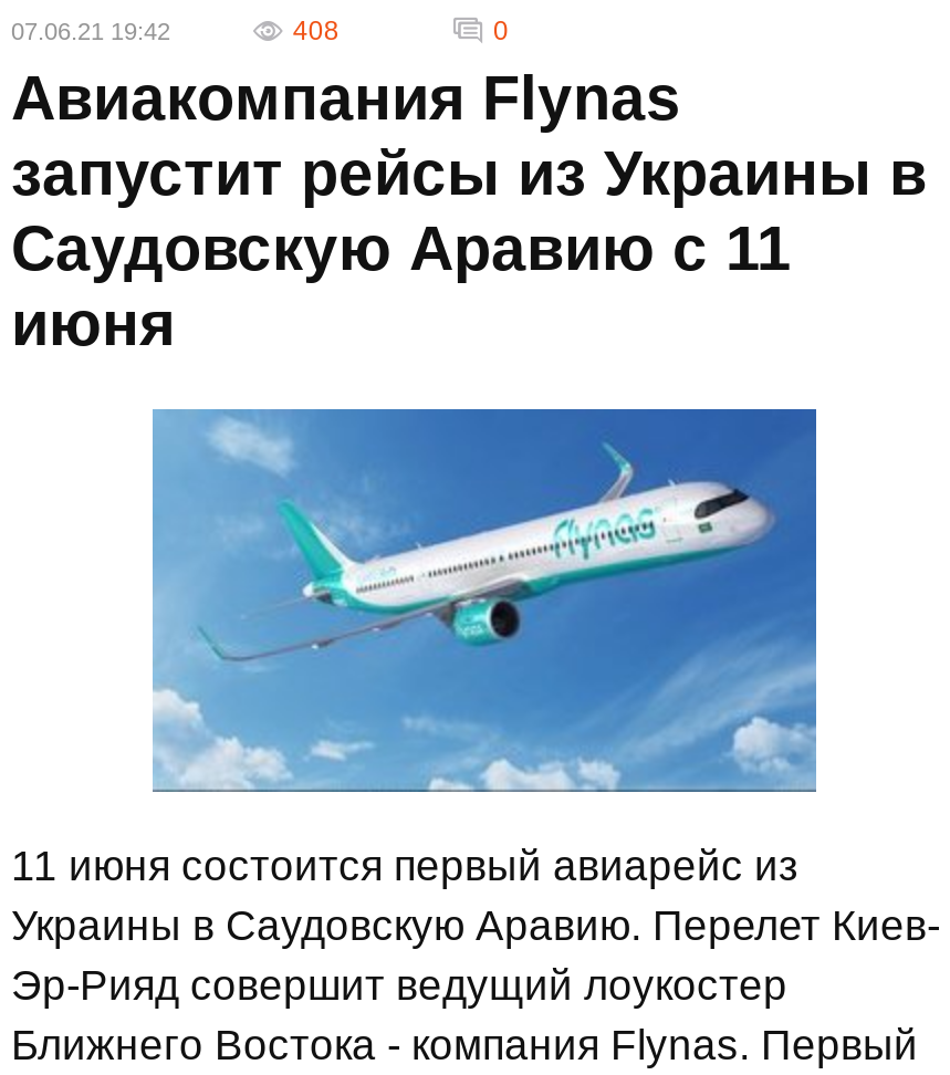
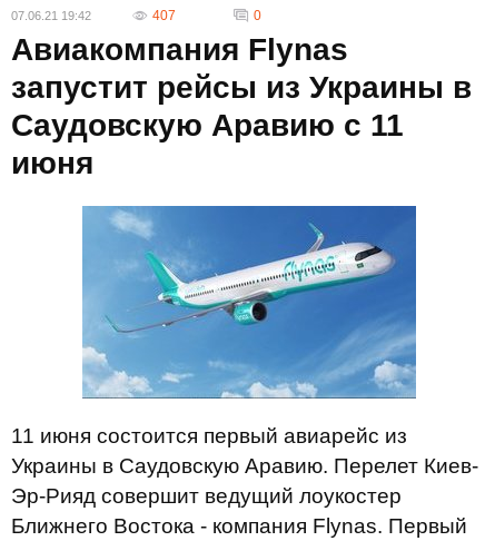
- 408
+ 407
